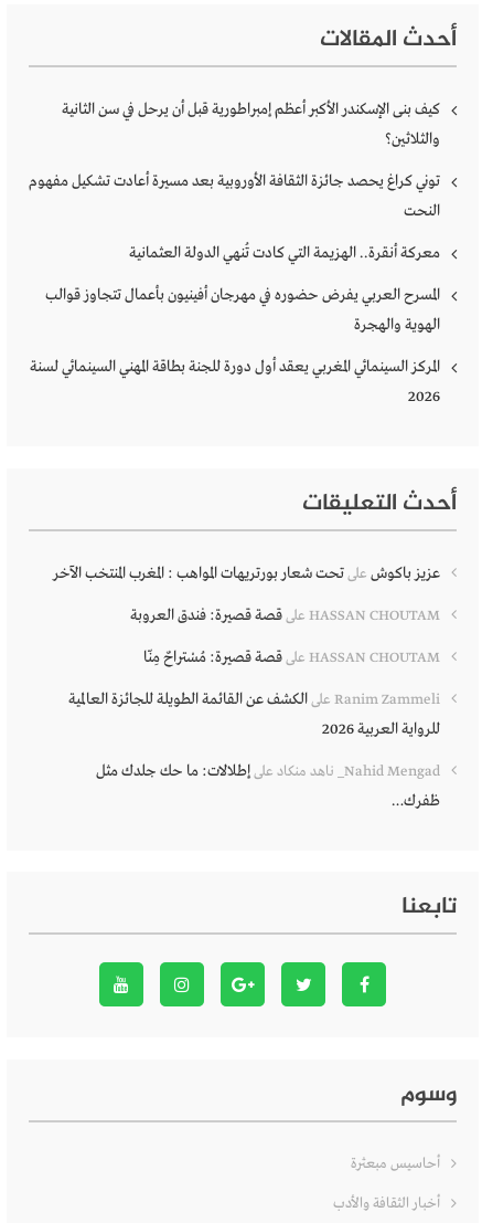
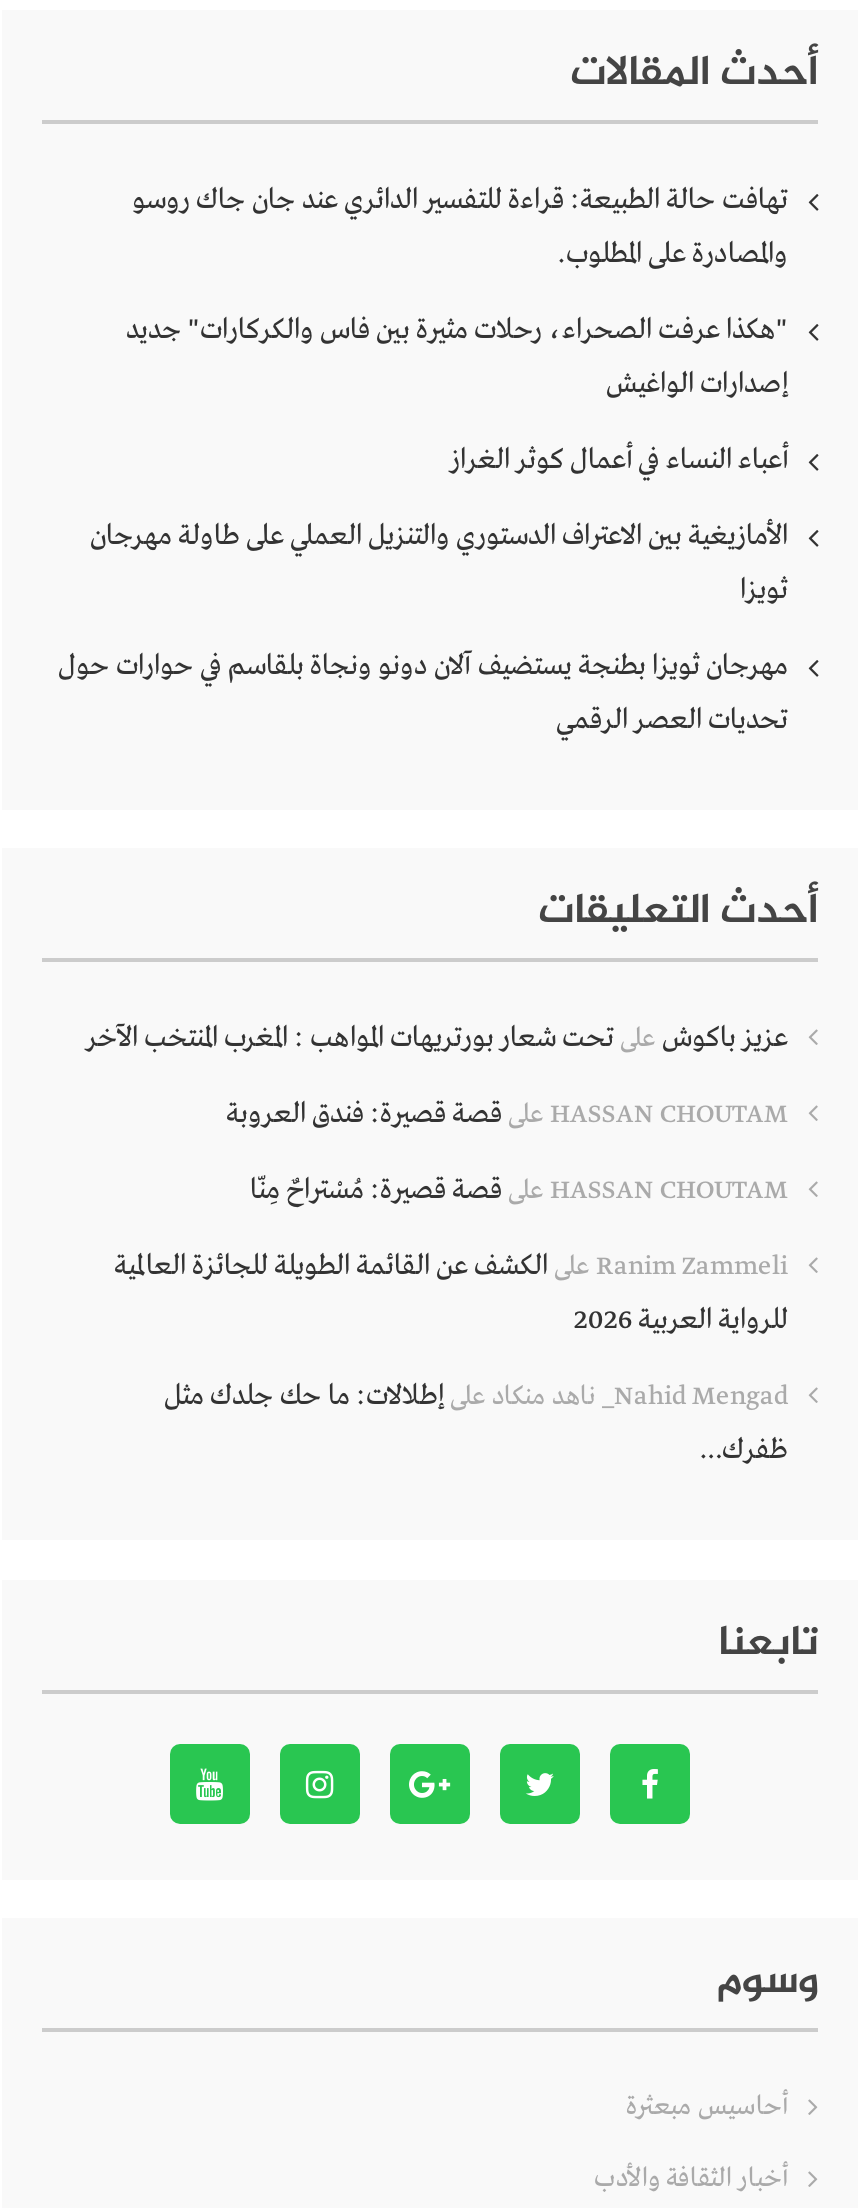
- كيف بنى الإسكندر الأكبر أعظم إمبراطورية قبل أن يرحل في سن الثانية
+ تهافت حالة الطبيعة: قراءة للتفسير الدائري عند جان جاك روسو

- والثلاثين؟
+ والمصادرة على المطلوب.

- توني كراغ يحصد جائزة الثقافة الأوروبية بعد مسيرة أعادت تشكيل مفهوم
+ "هكذا عرفت الصحراء، رحلات مثيرة بين فاس والكركارات" جديد

- النحت
+ إصدارات الواغيش

- معركة أنقرة.. الهزيمة التي كادت تُنهي الدولة العثمانية
+ أعباء النساء في أعمال كوثر الغراز

- المسرح العربي يفرض حضوره في مهرجان أفينيون بأعمال تتجاوز قوالب
+ الأمازيغية بين الاعتراف الدستوري والتنزيل العملي على طاولة مهرجان

- الهوية والهجرة
+ ثويزا

- المركز السينمائي المغربي يعقد أول دورة للجنة بطاقة المهني السينمائي لسنة
+ مهرجان ثويزا بطنجة يستضيف آلان دونو ونجاة بلقاسم في حوارات حول

- 2026
+ تحديات العصر الرقمي
